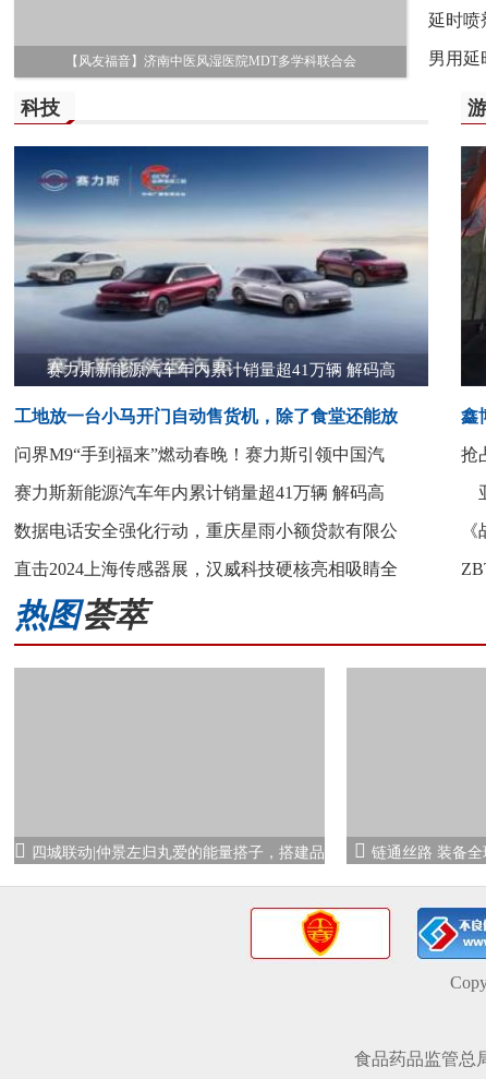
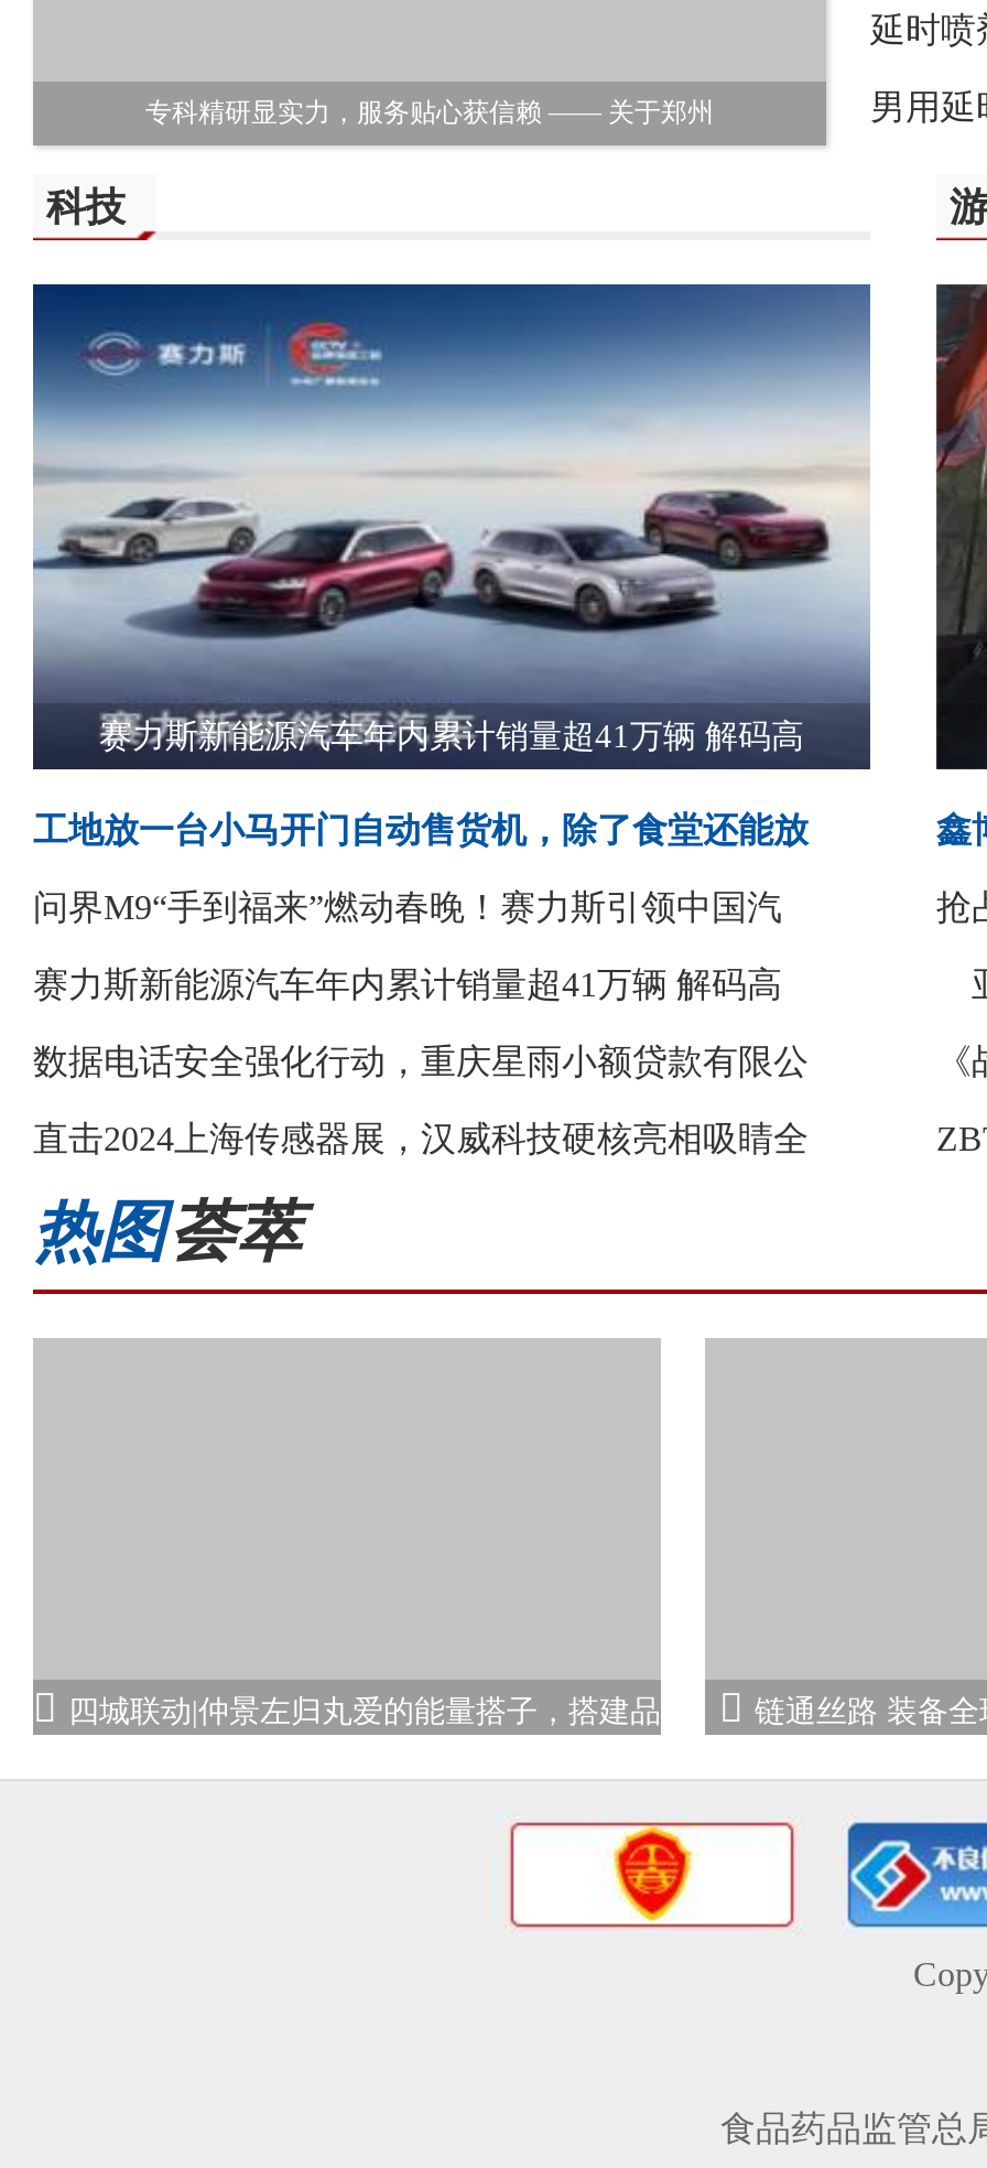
- 【风友福音】济南中医风湿医院MDT多学科联合会
+ 专科精研显实力，服务贴心获信赖 —— 关于郑州
